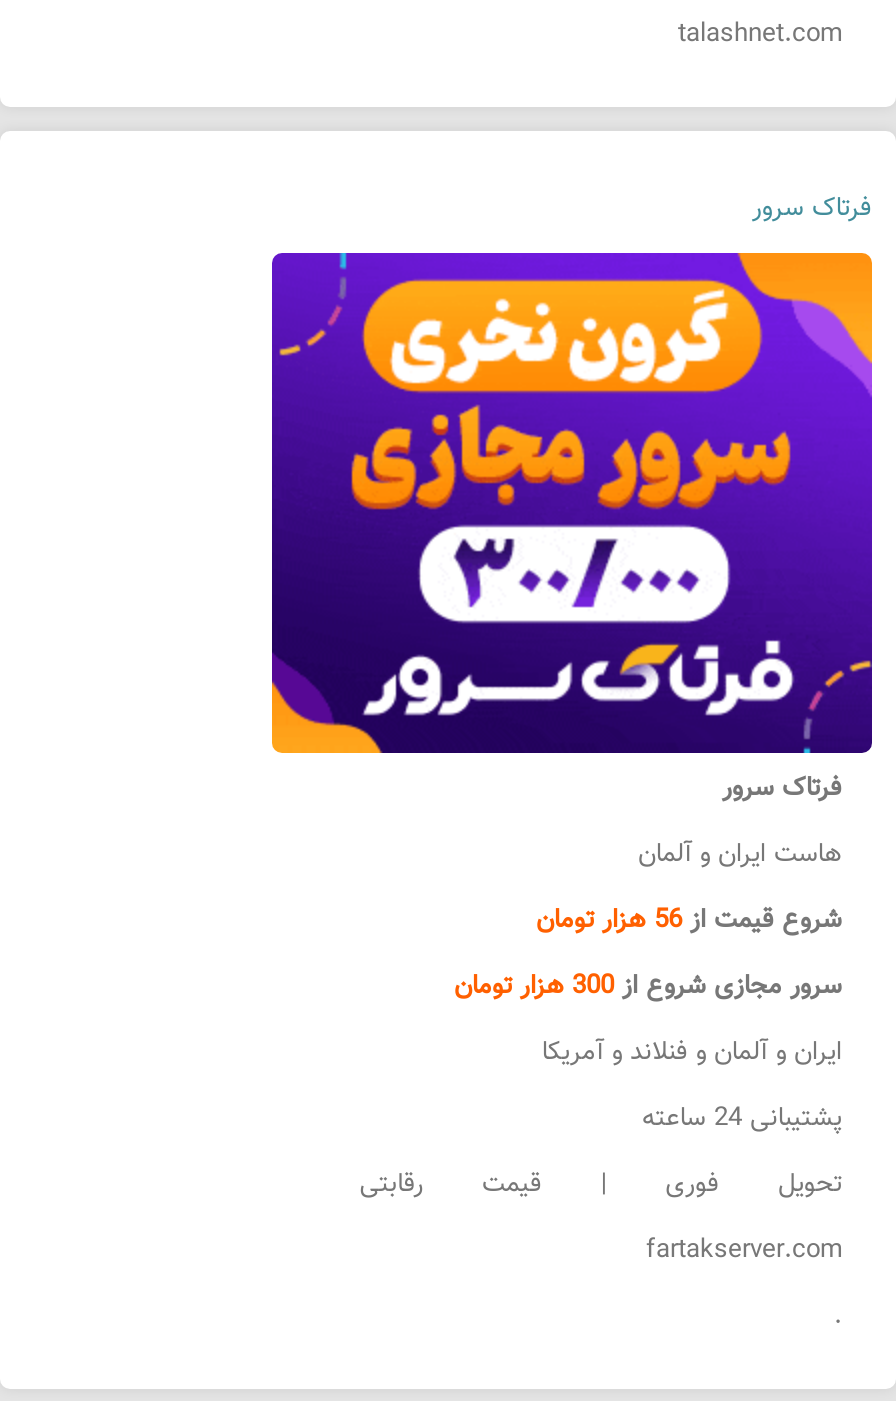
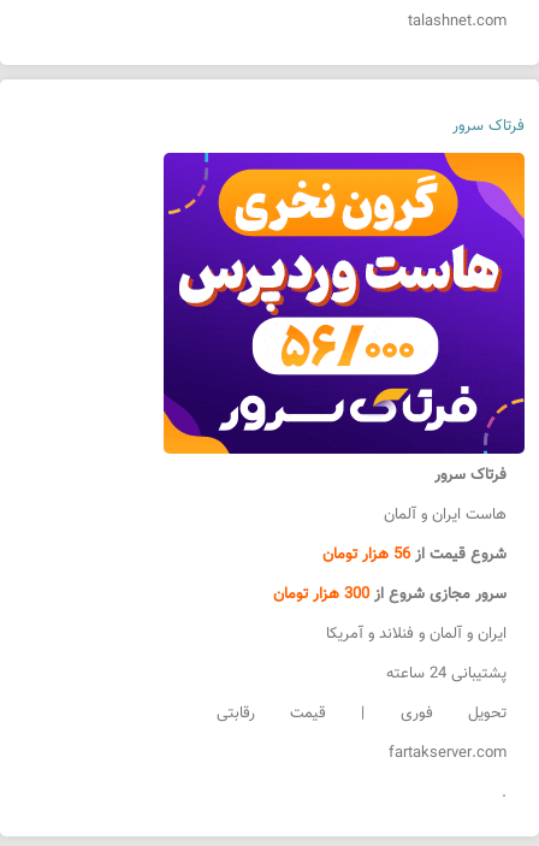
- [image]
+ [image]

- [image]
+ [image]
